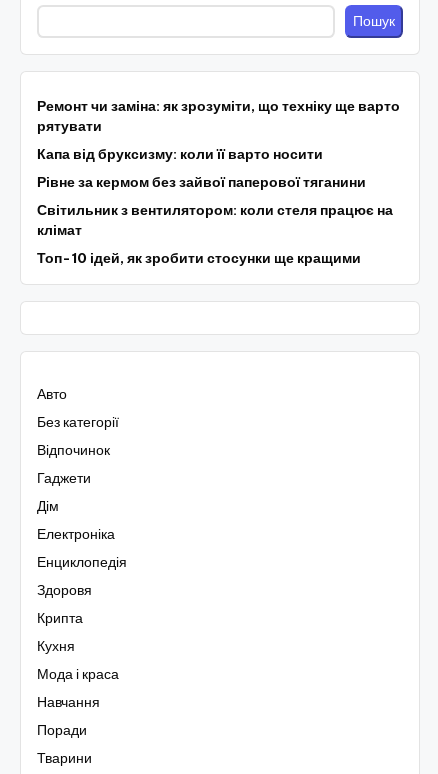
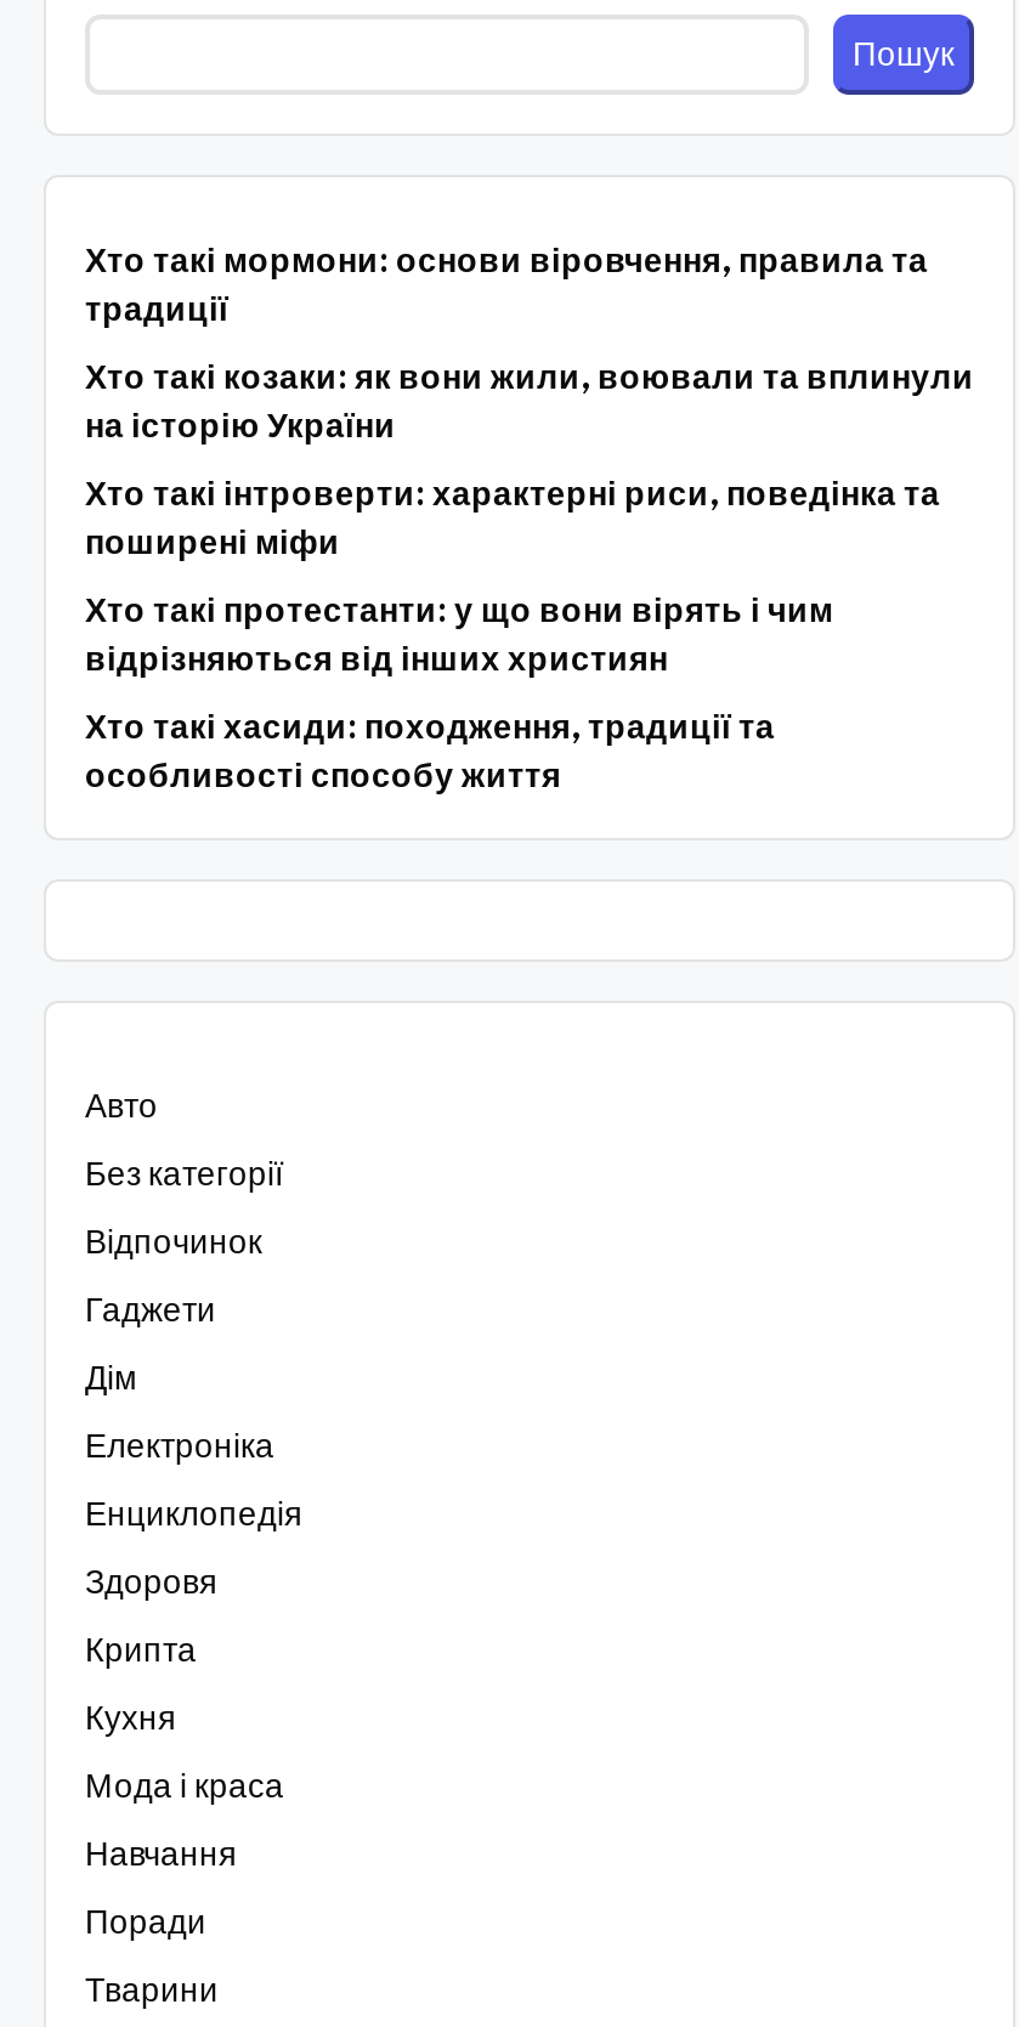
- Ремонт чи заміна: як зрозуміти, що техніку ще варто
- рятувати
+ Хто такі мормони: основи віровчення, правила та
+ традиції

- Капа від бруксизму: коли її варто носити
+ Хто такі козаки: як вони жили, воювали та вплинули
+ на історію України

- Рівне за кермом без зайвої паперової тяганини
+ Хто такі інтроверти: характерні риси, поведінка та
+ поширені міфи

- Світильник з вентилятором: коли стеля працює на
- клімат
+ Хто такі протестанти: у що вони вірять і чим
+ відрізняються від інших християн

- Топ-10 ідей, як зробити стосунки ще кращими
+ Хто такі хасиди: походження, традиції та
+ особливості способу життя
